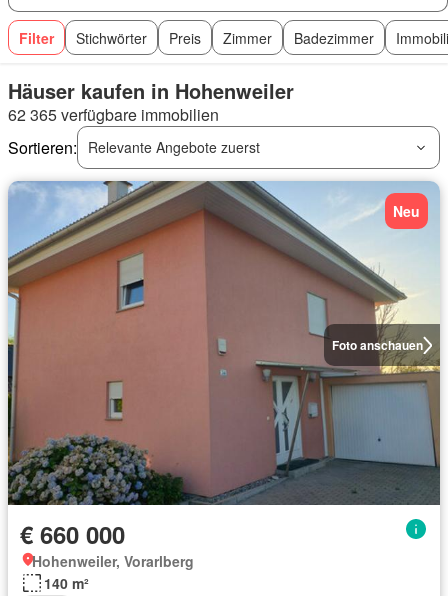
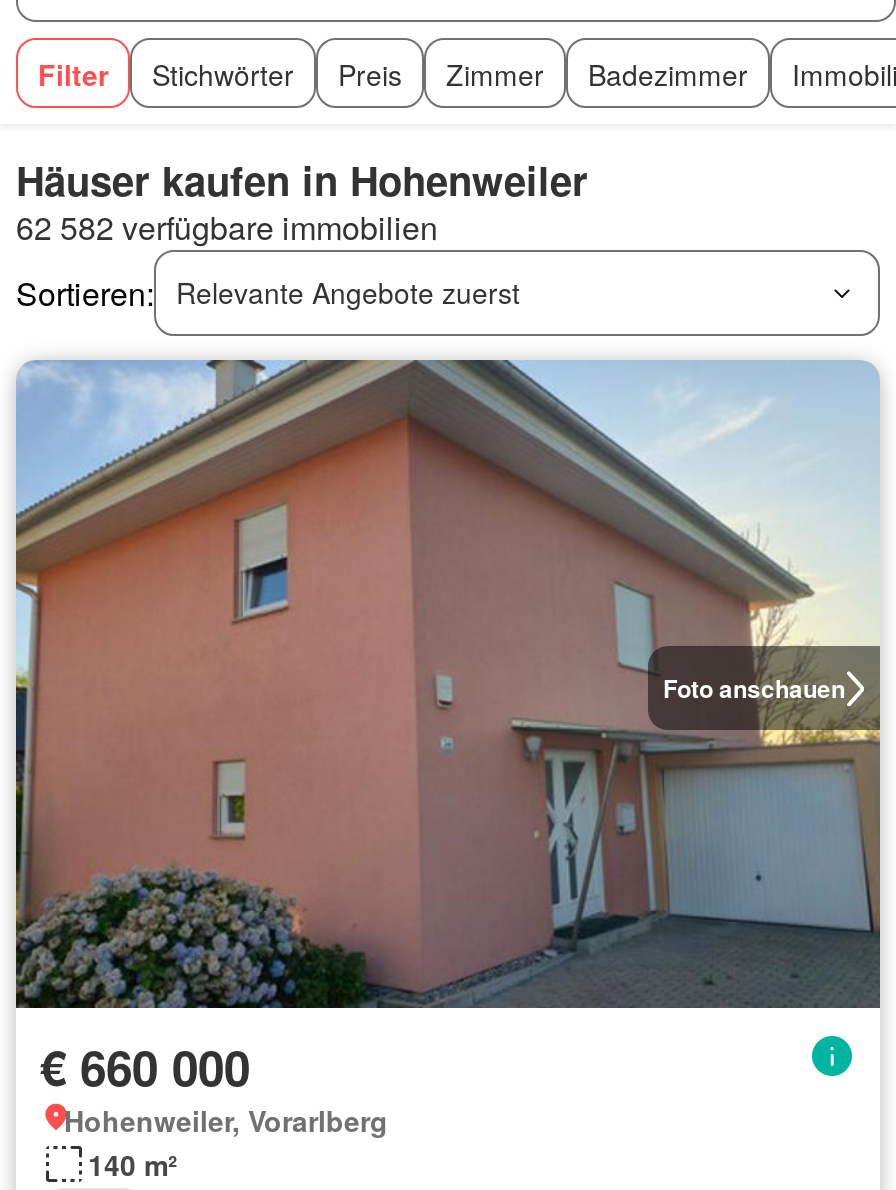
- 62 365 verfügbare immobilien
+ 62 582 verfügbare immobilien

- Neu
